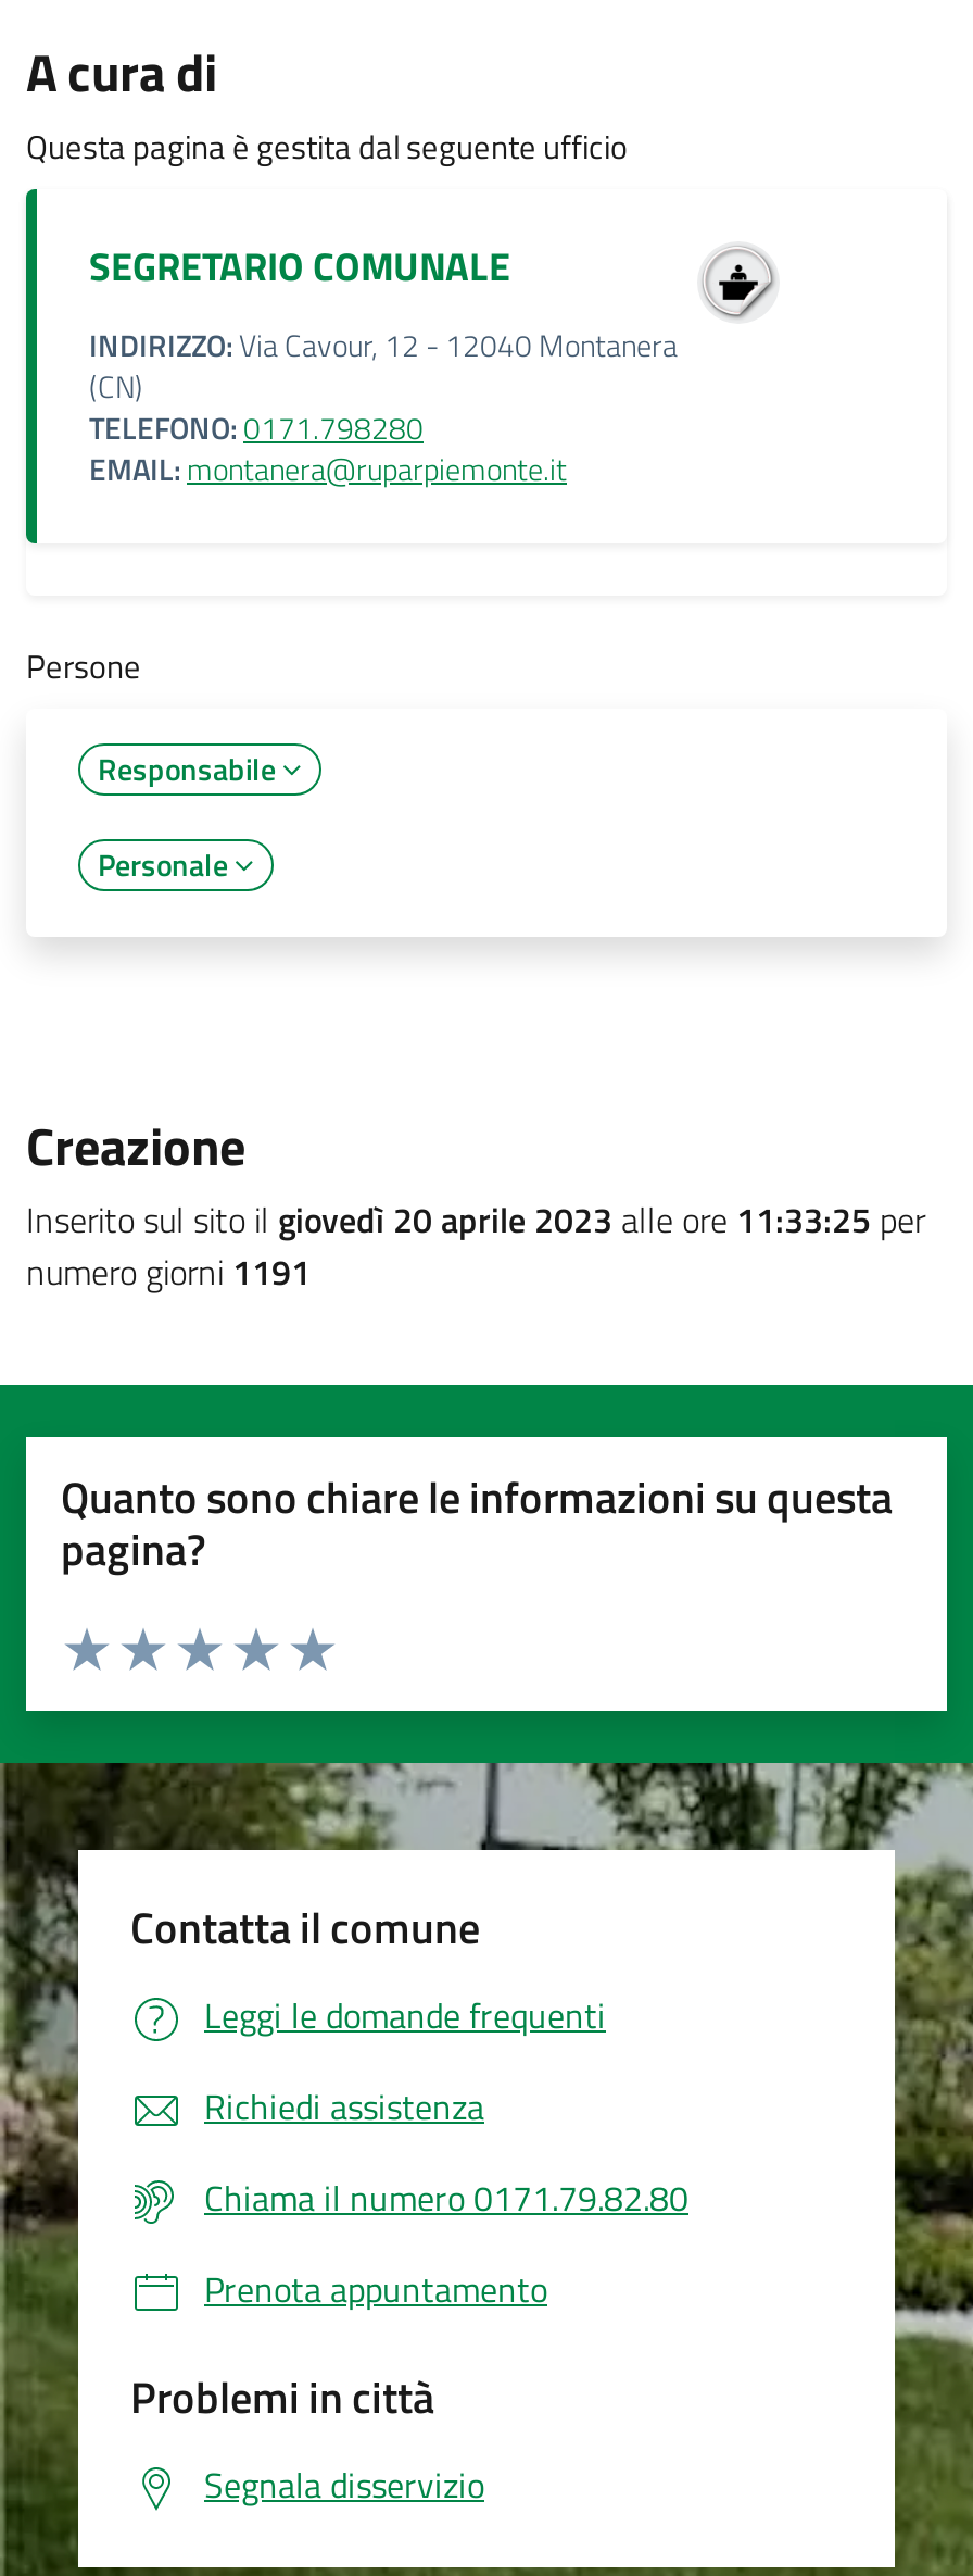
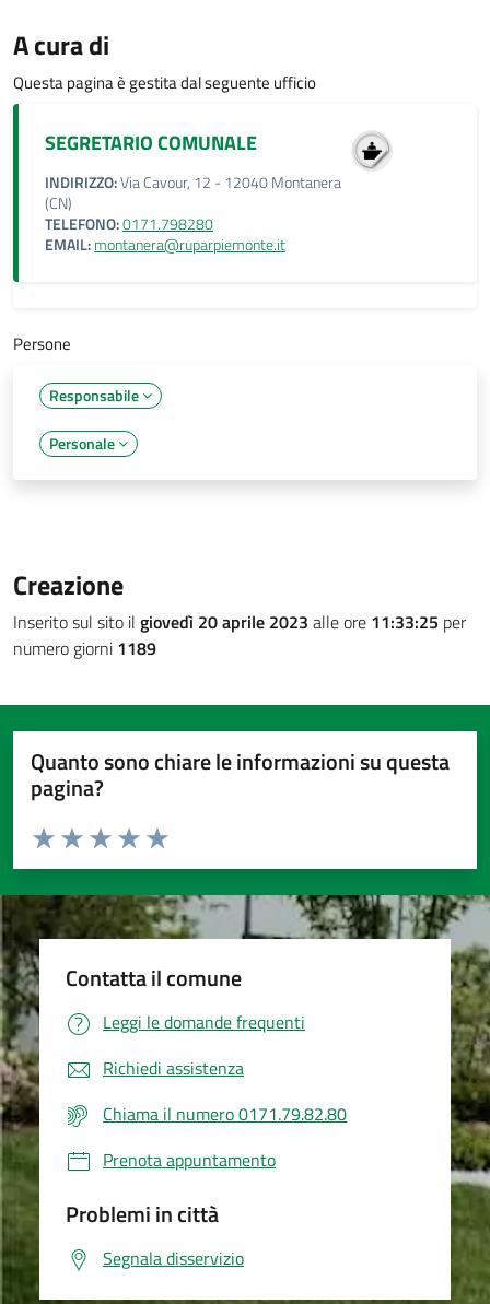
- numero giorni 1191
+ numero giorni 1189
